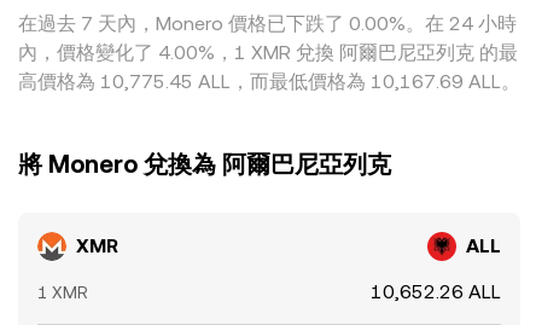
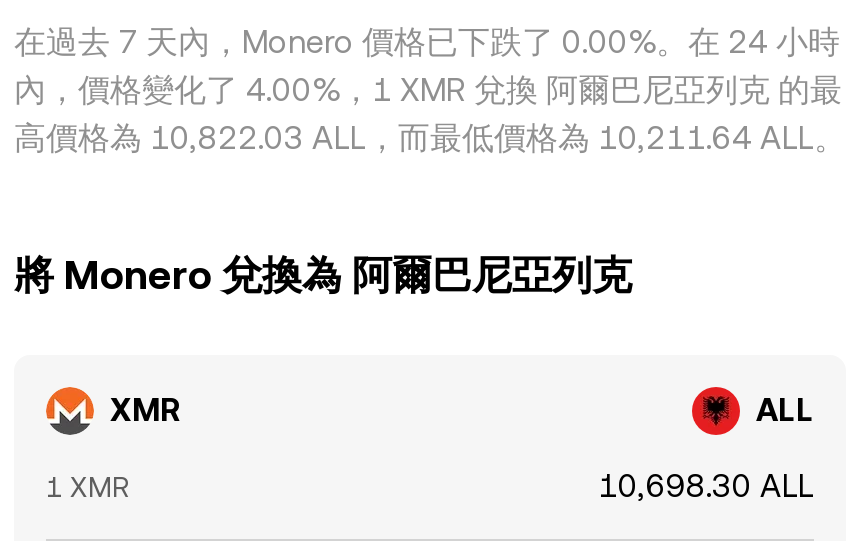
- 高價格為 10,775.45 ALL，而最低價格為 10,167.69 ALL。
+ 高價格為 10,822.03 ALL，而最低價格為 10,211.64 ALL。

- 10,652.26 ALL
+ 10,698.30 ALL
